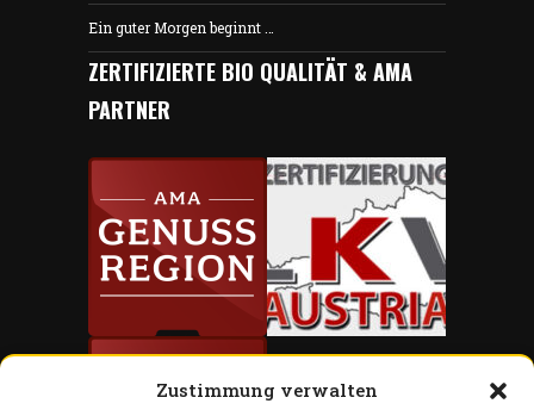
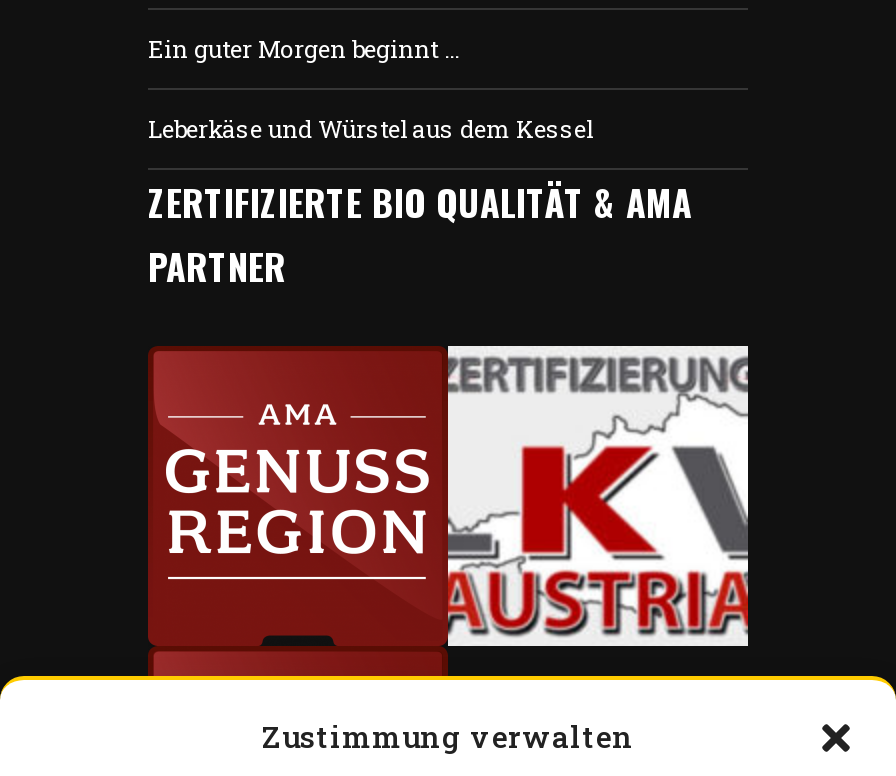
+ Leberkäse und Würstel aus dem Kessel
